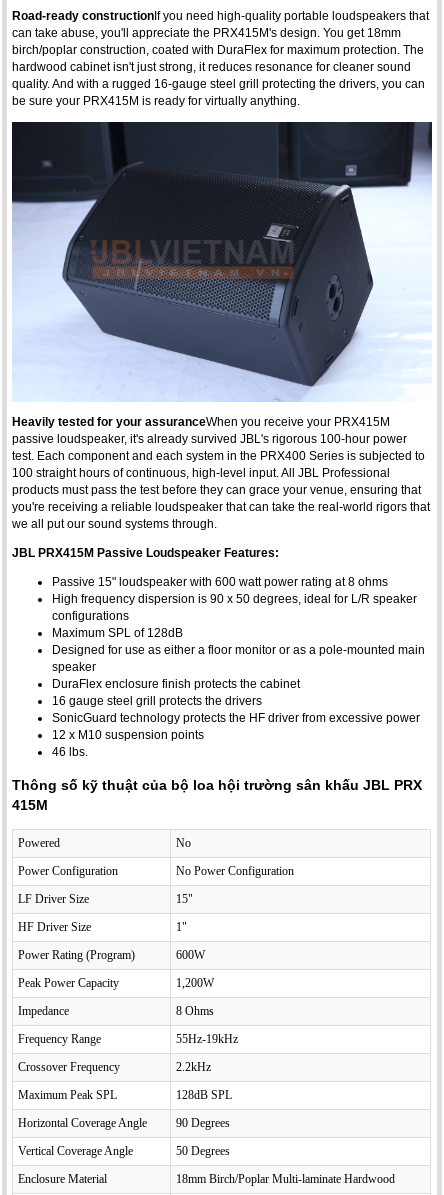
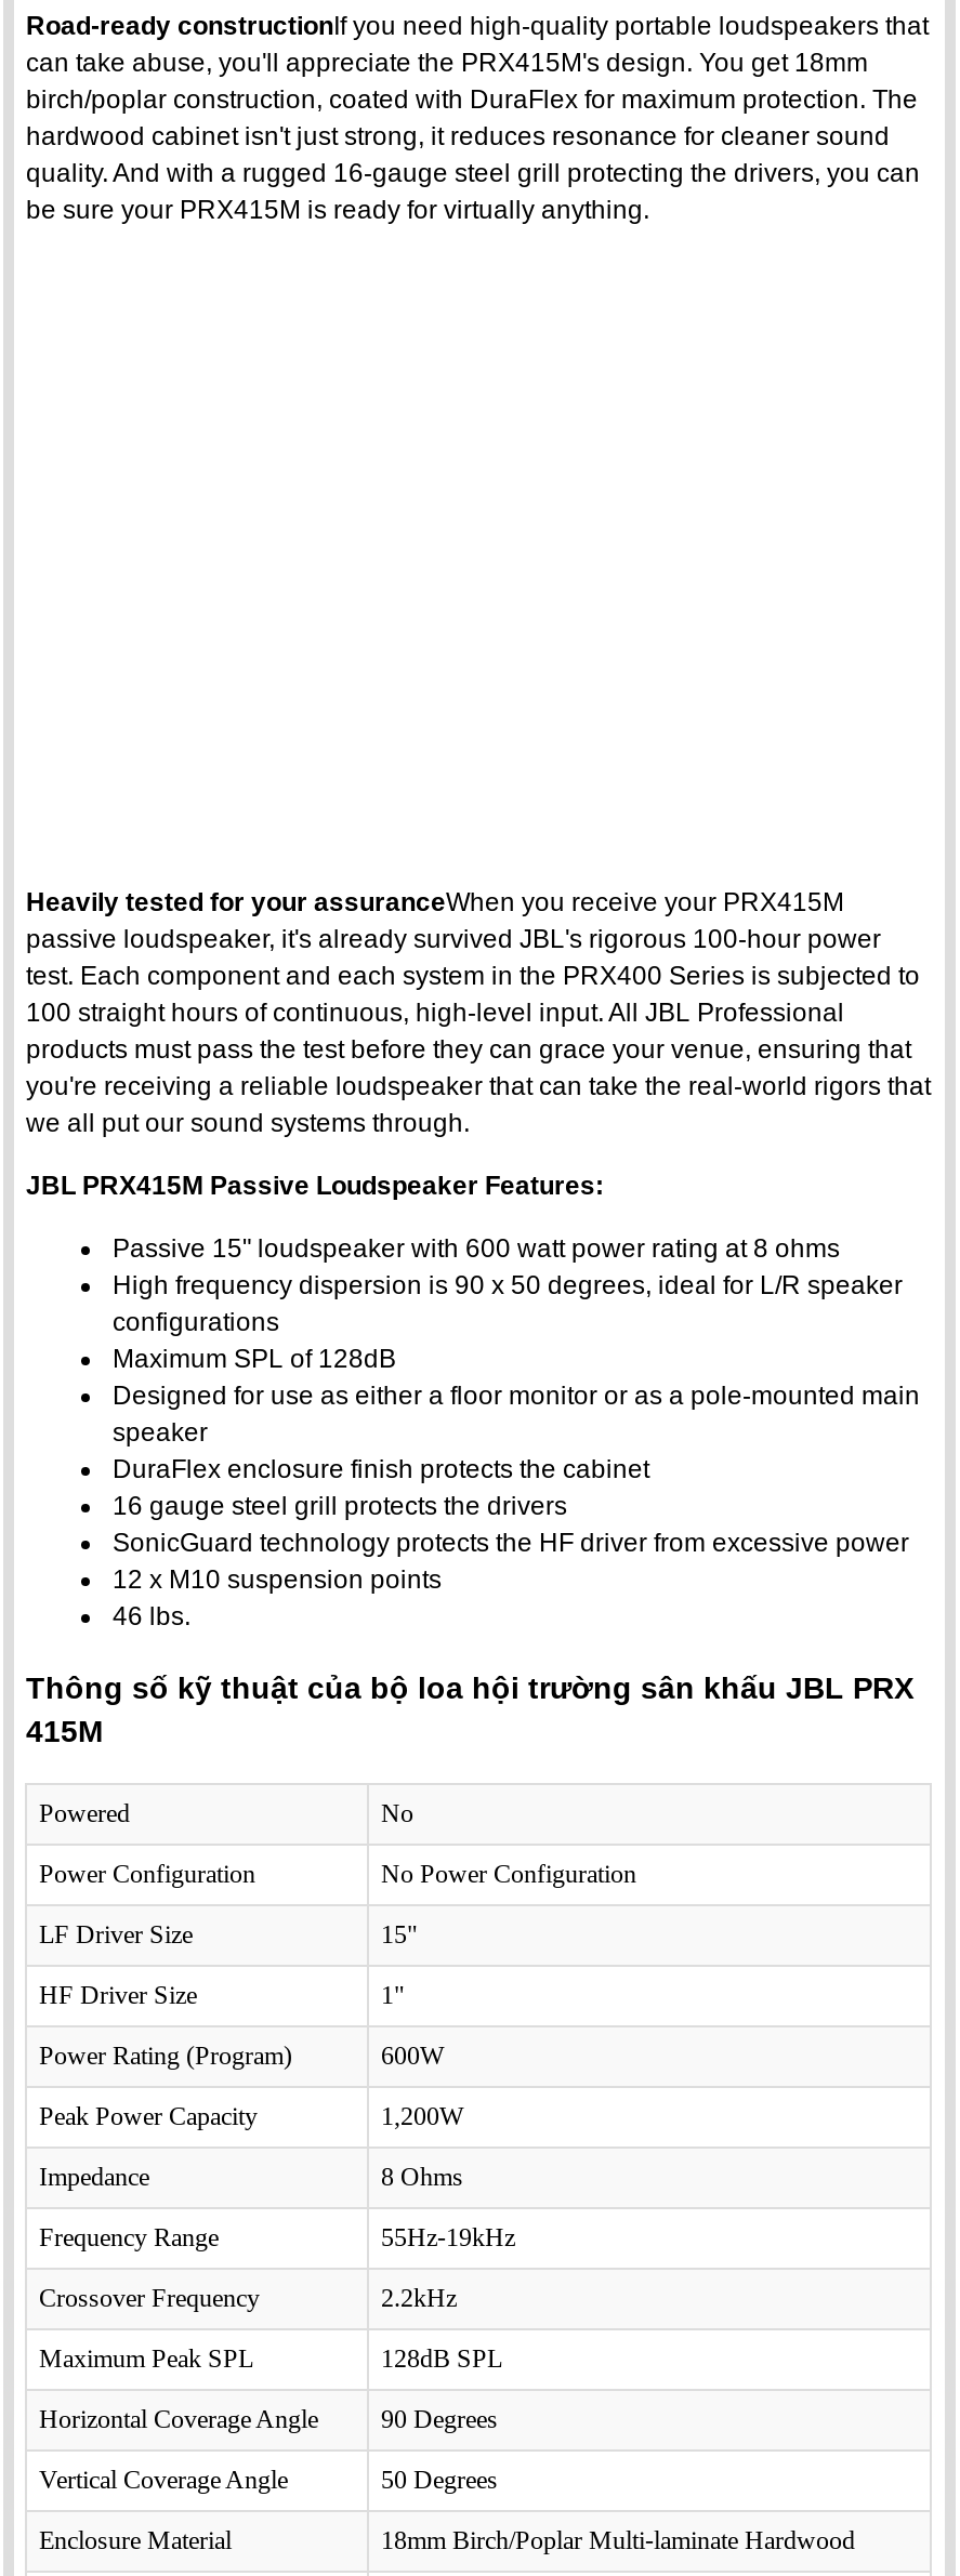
- [image]
